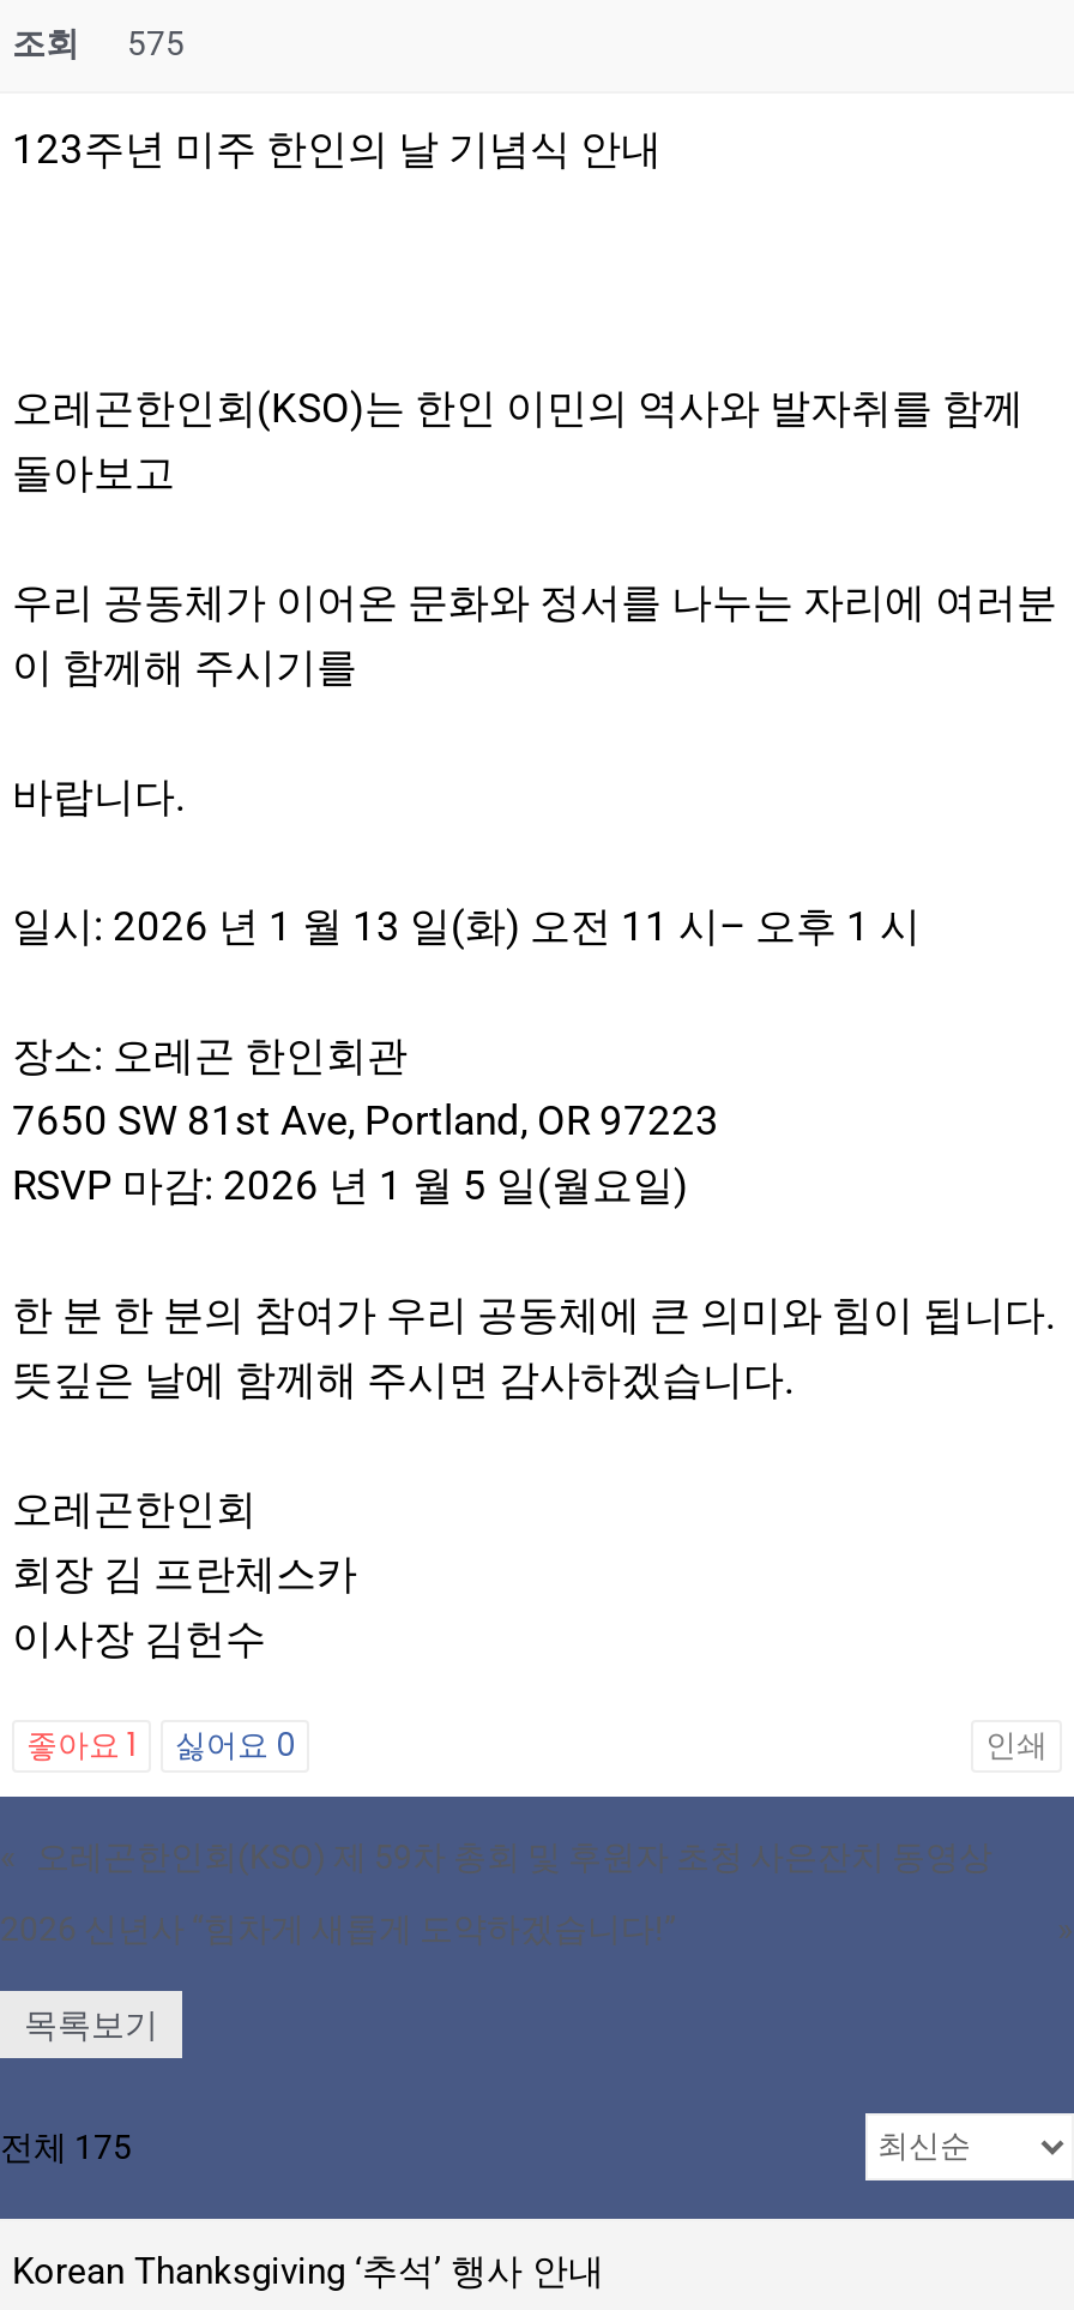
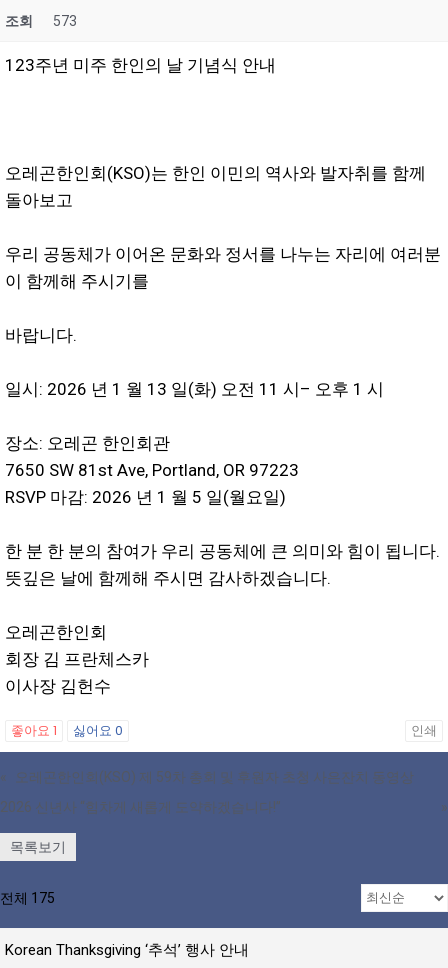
- 조회 575
+ 조회 573
